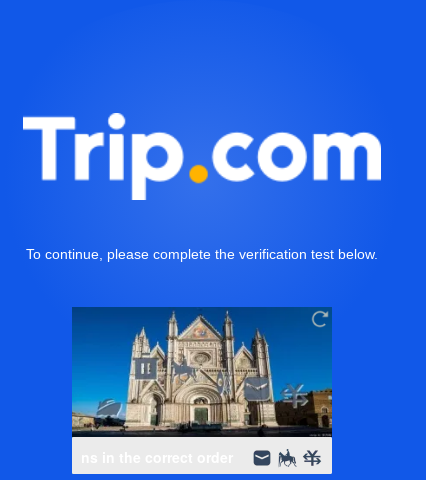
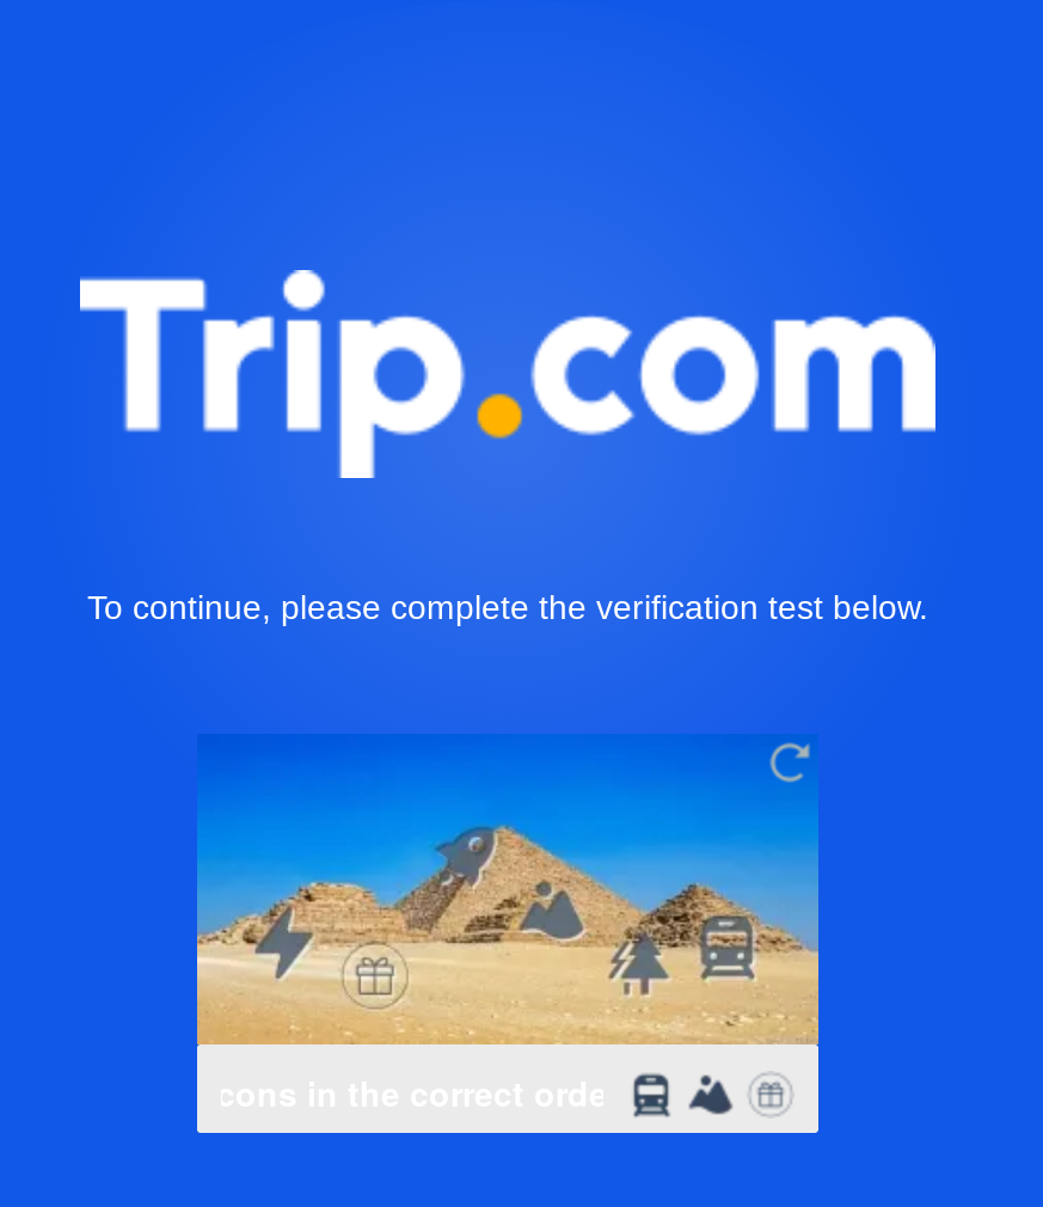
- [image]
+ [image]
